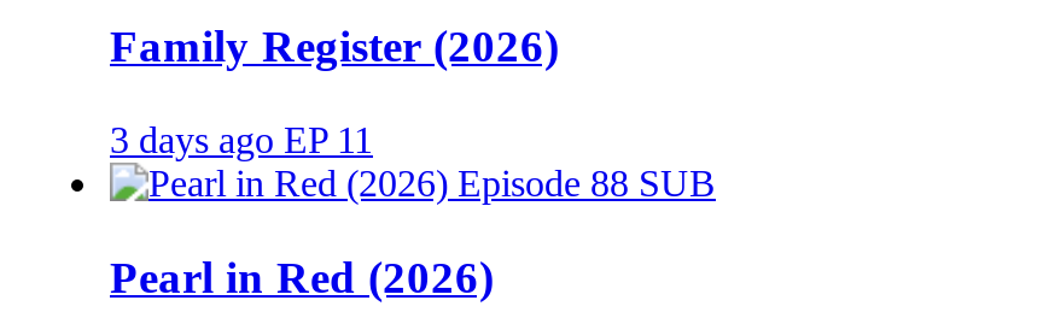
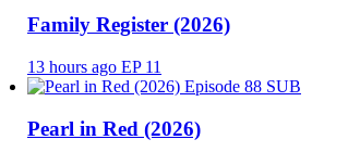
- 3 days ago EP 11
+ 13 hours ago EP 11
